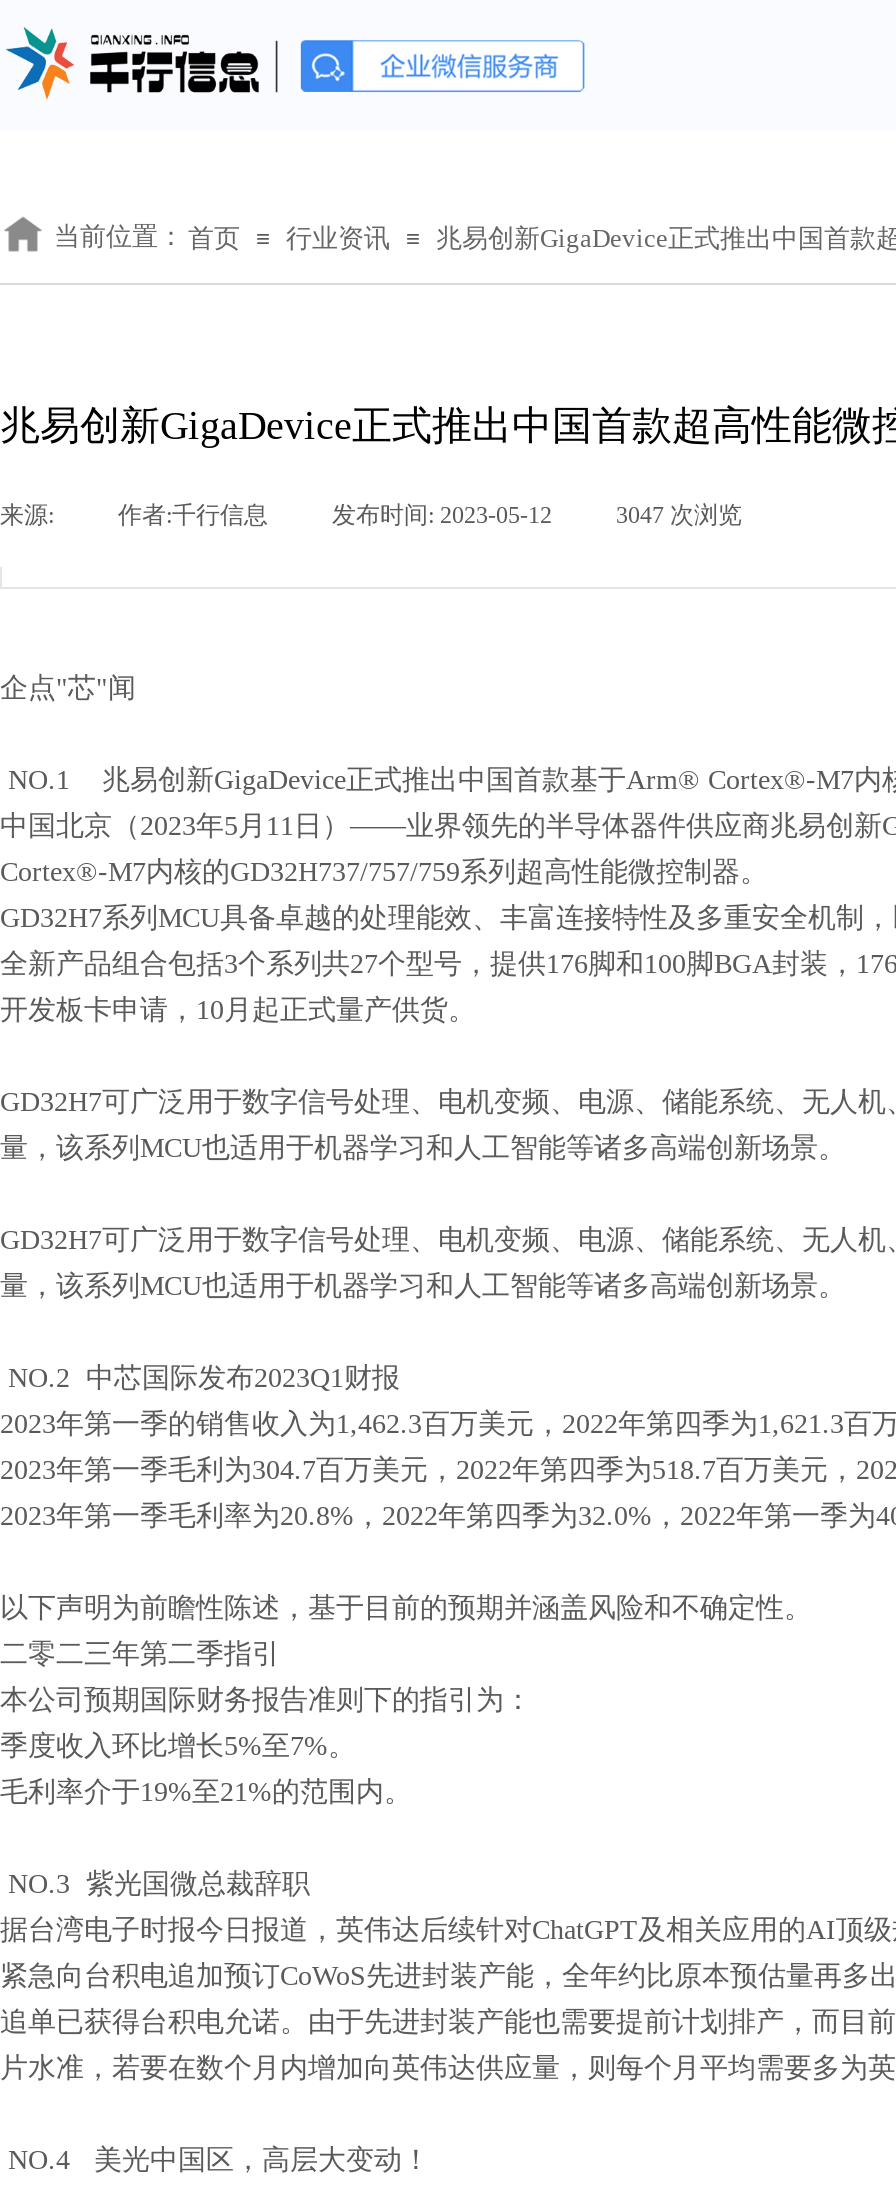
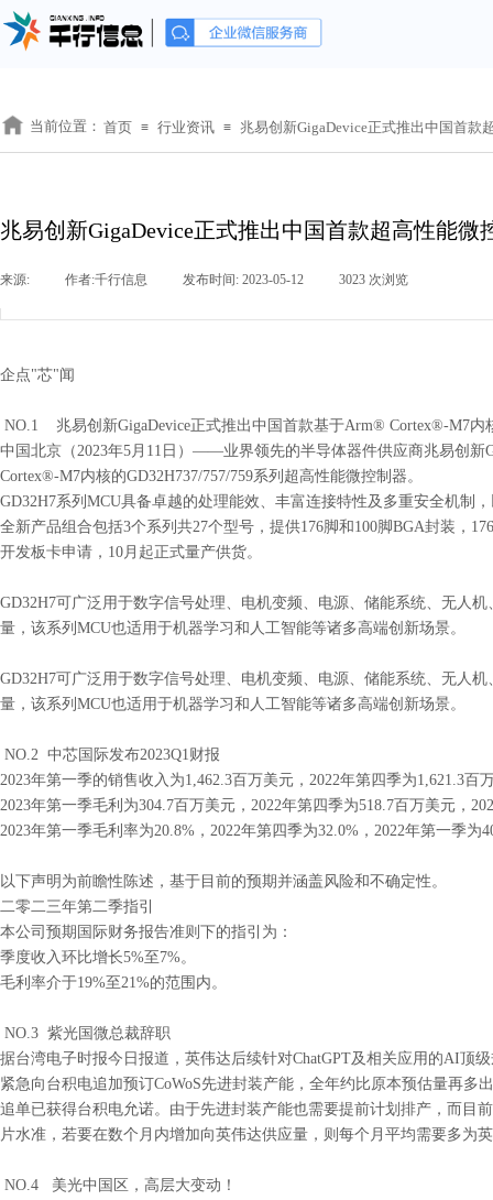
- 3047次浏览
+ 3023次浏览
